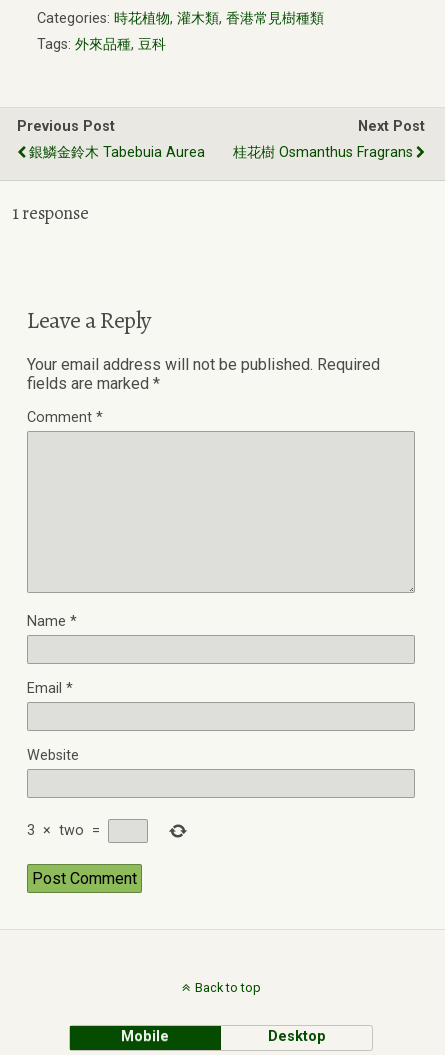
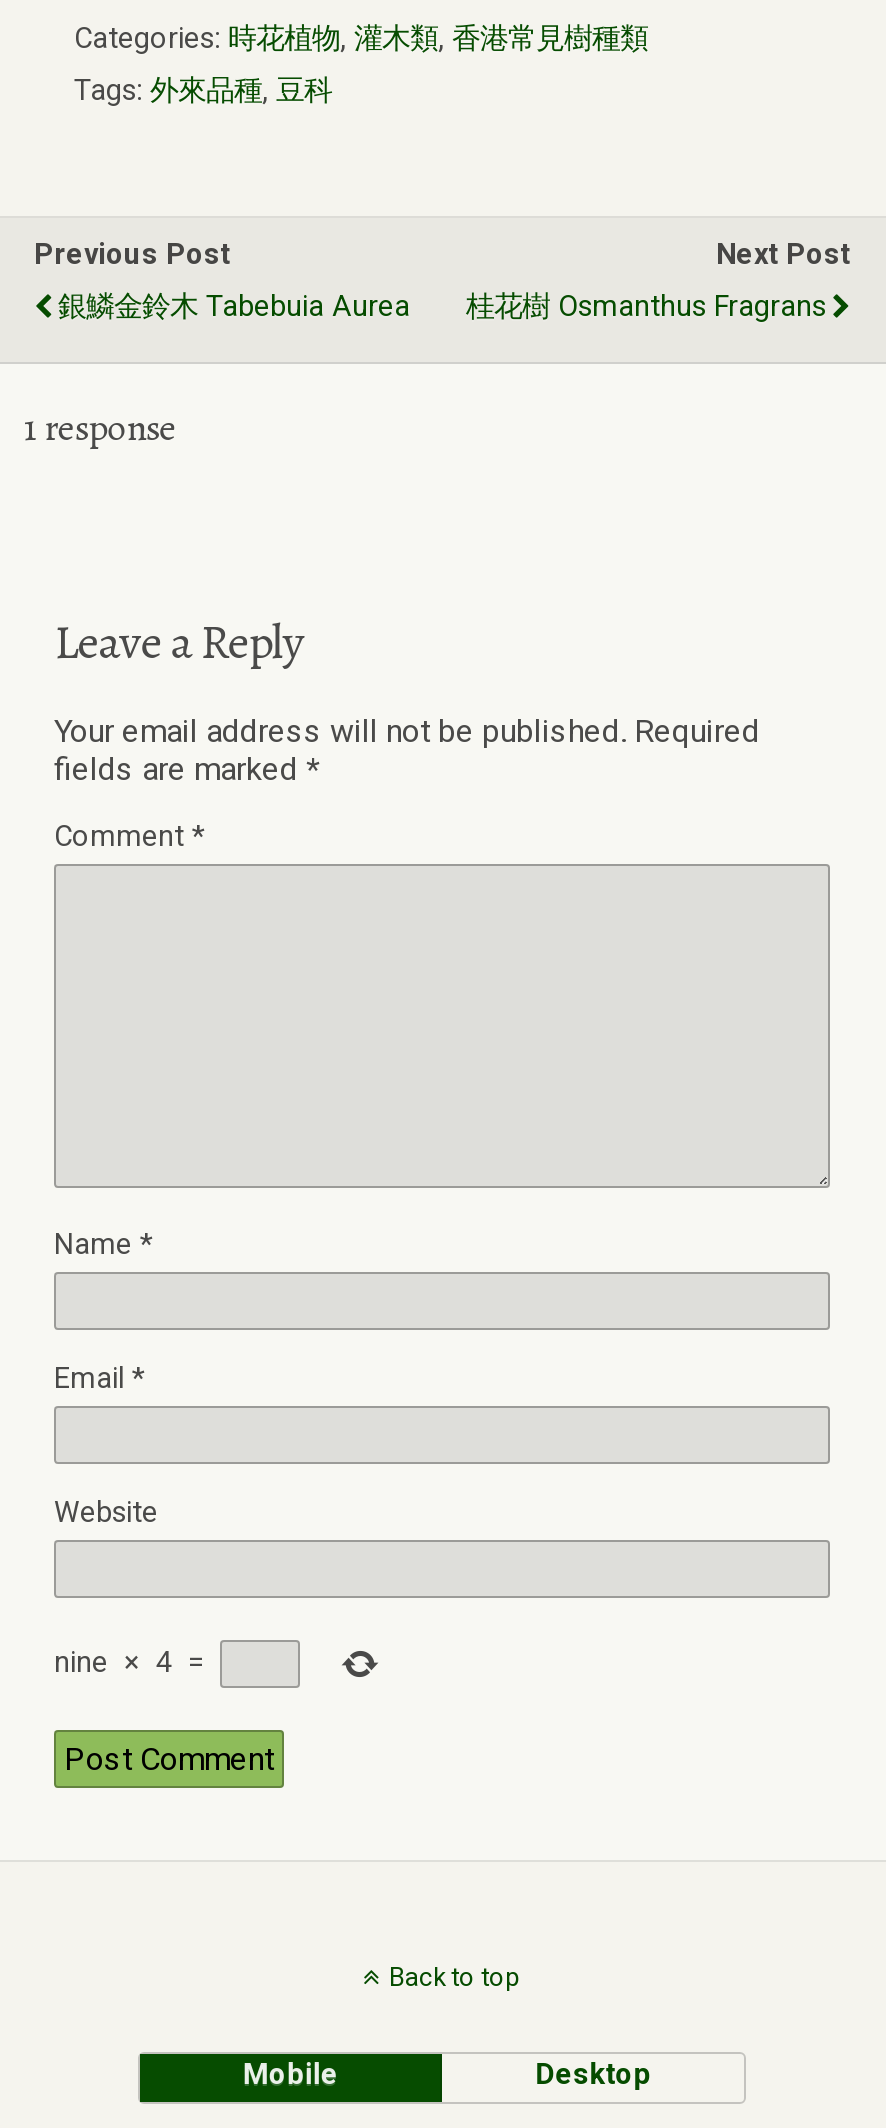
- 3 × two =
+ nine × 4 =
